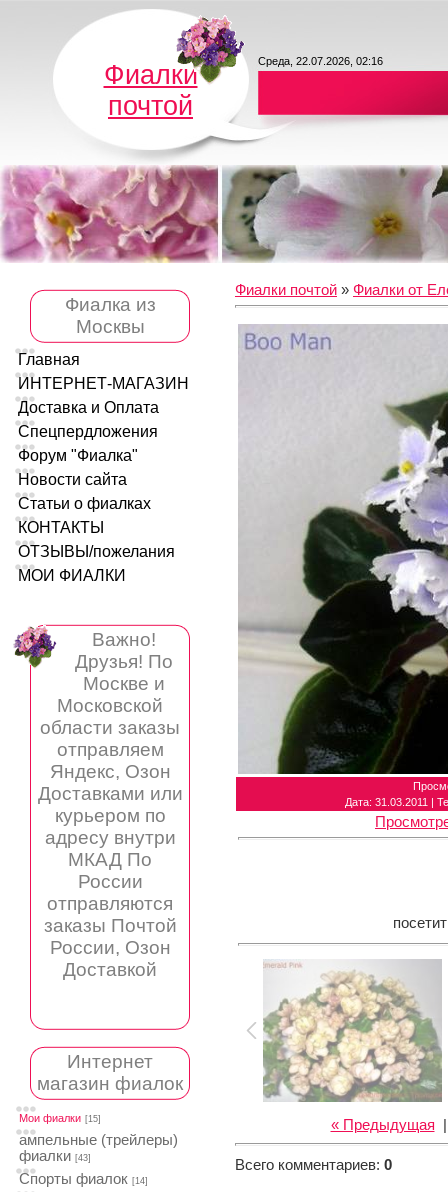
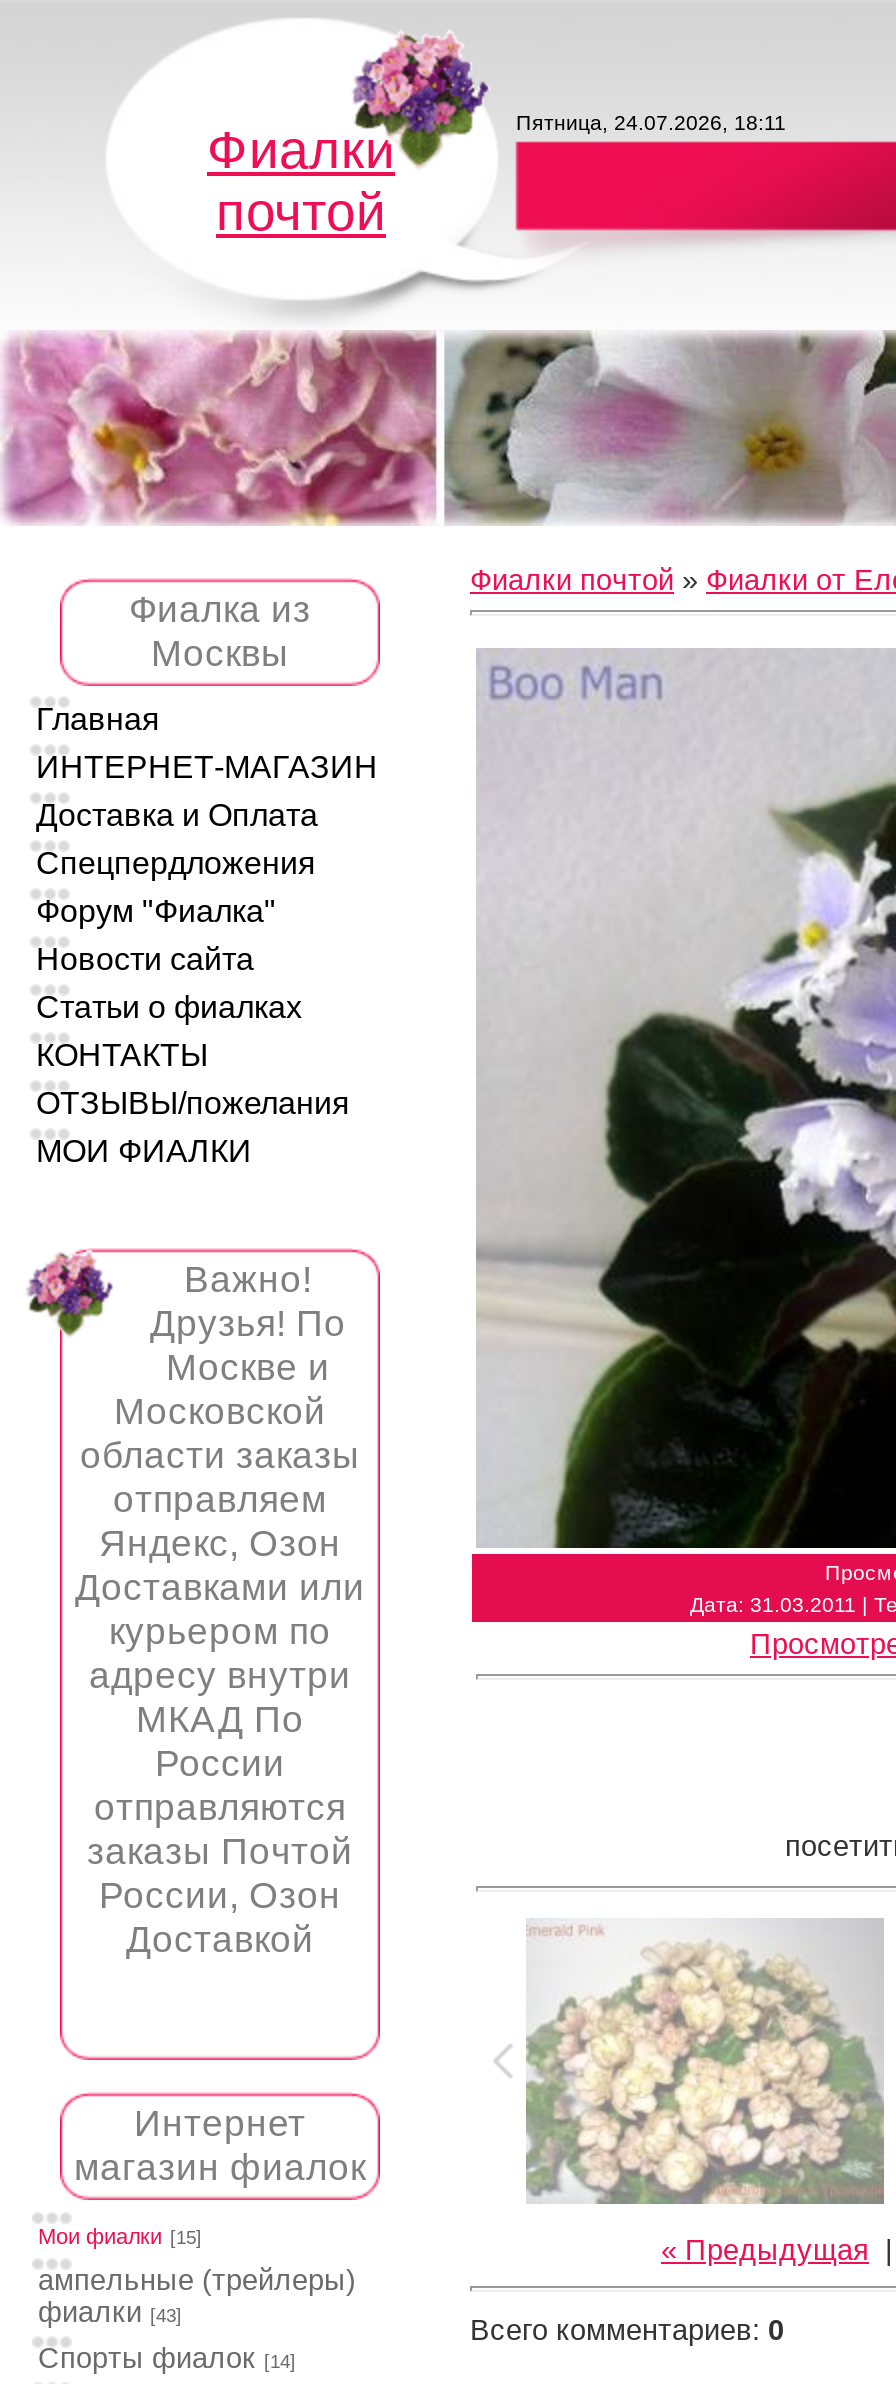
- Среда, 22.07.2026, 02:16
+ Пятница, 24.07.2026, 18:11
